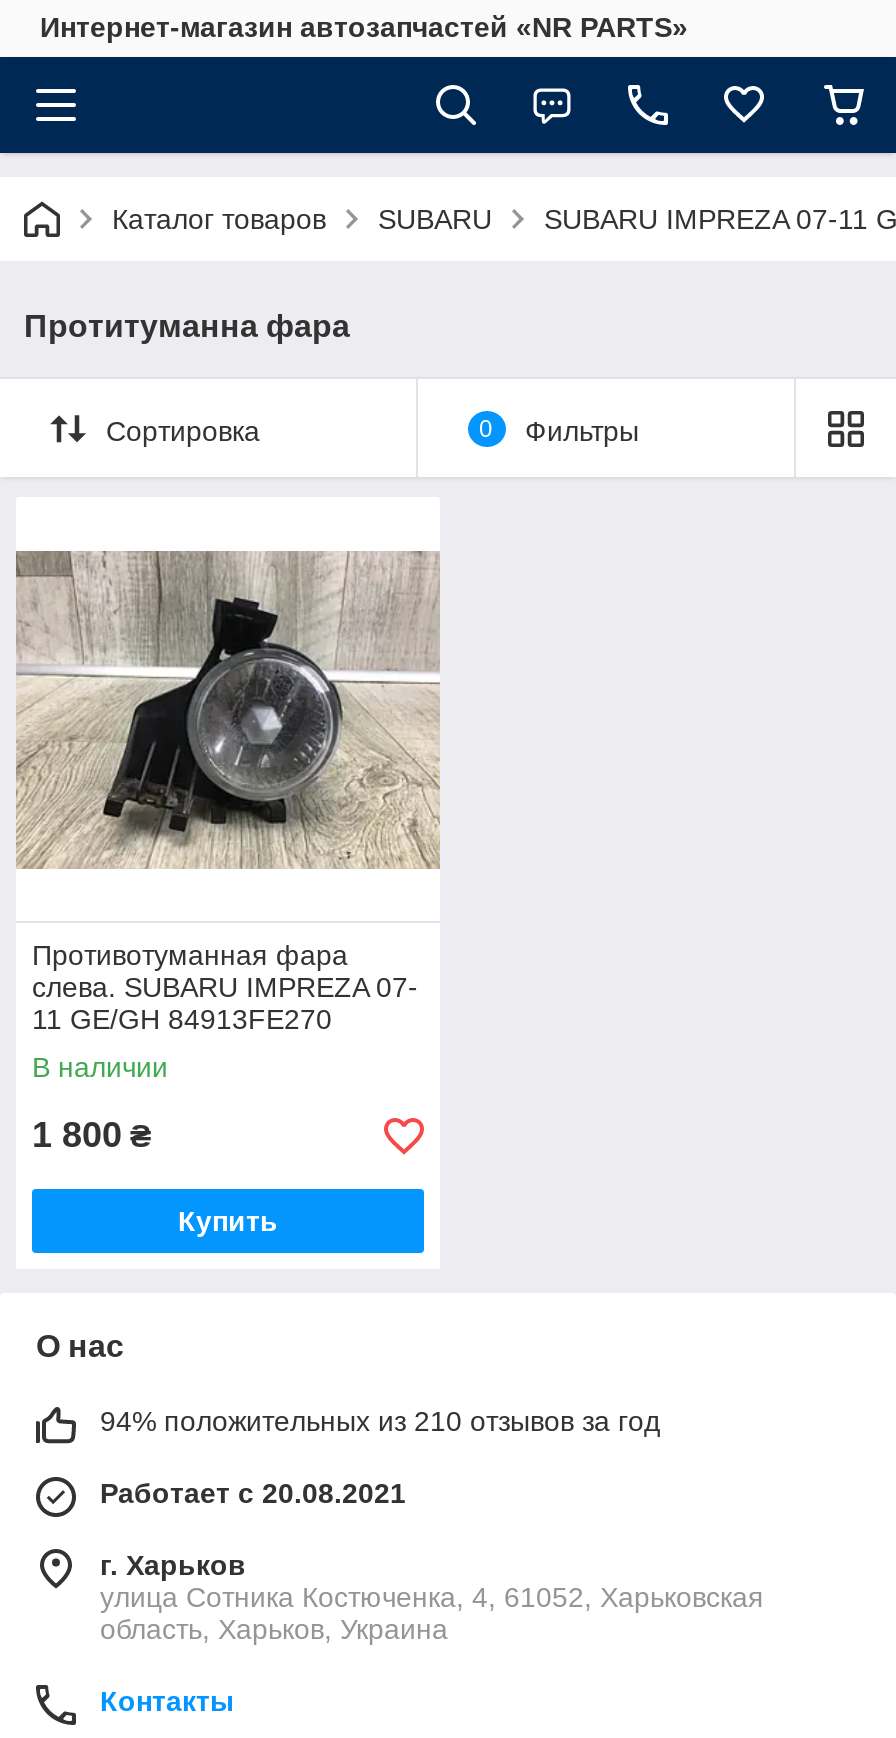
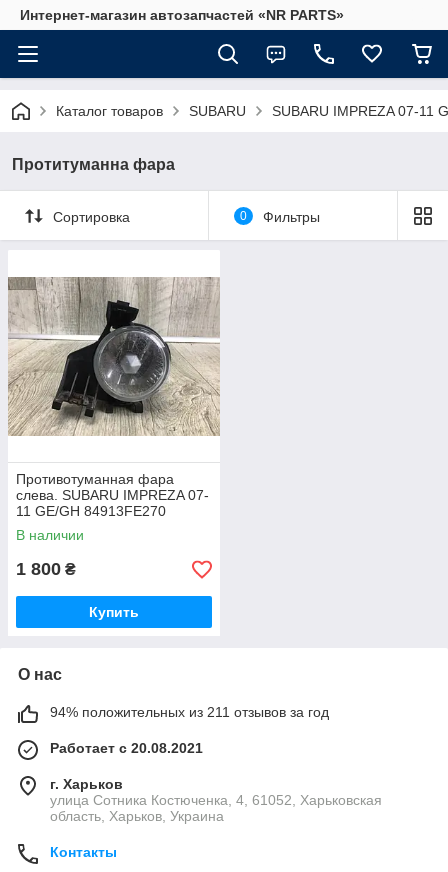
- 94% положительных из 210 отзывов за год
+ 94% положительных из 211 отзывов за год
